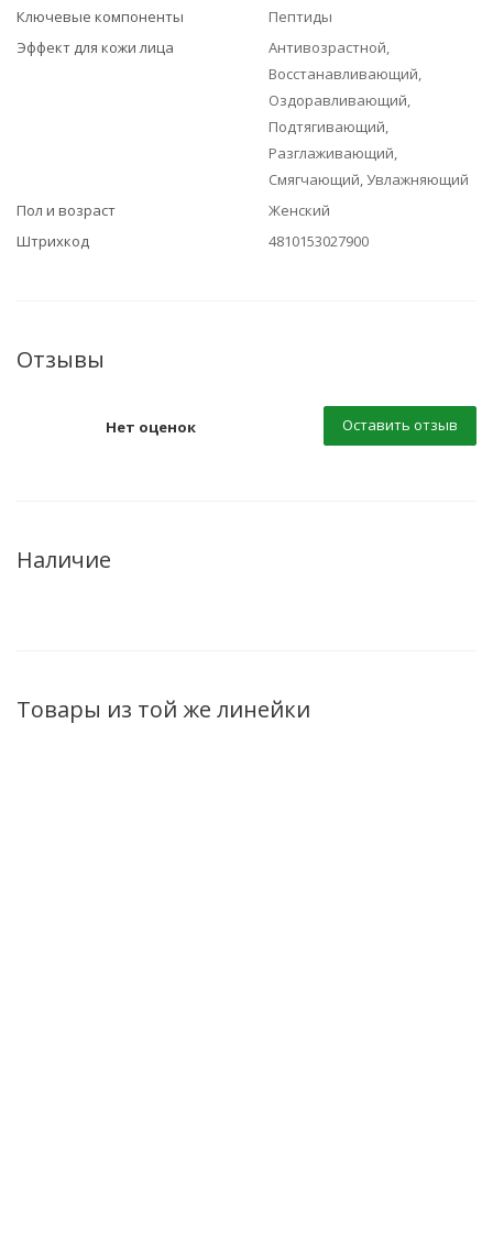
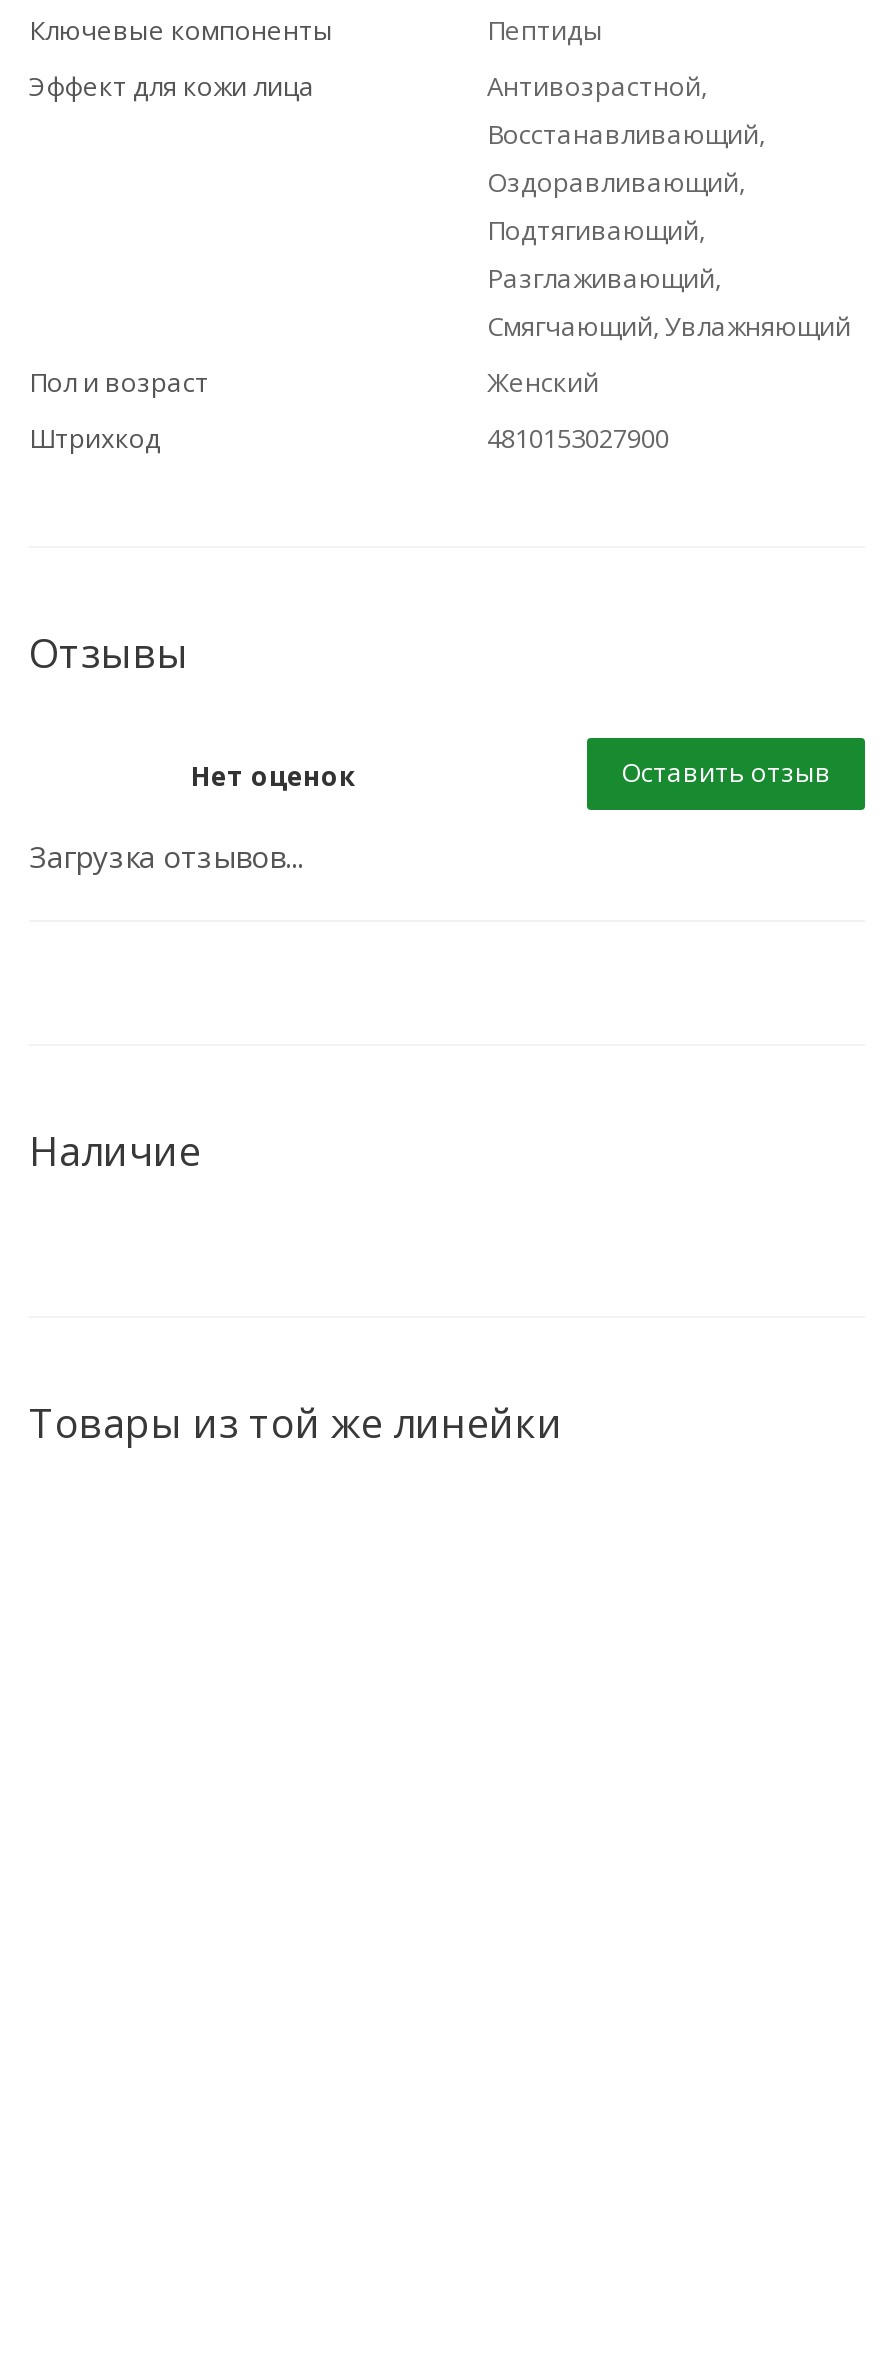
+ Загрузка отзывов...
